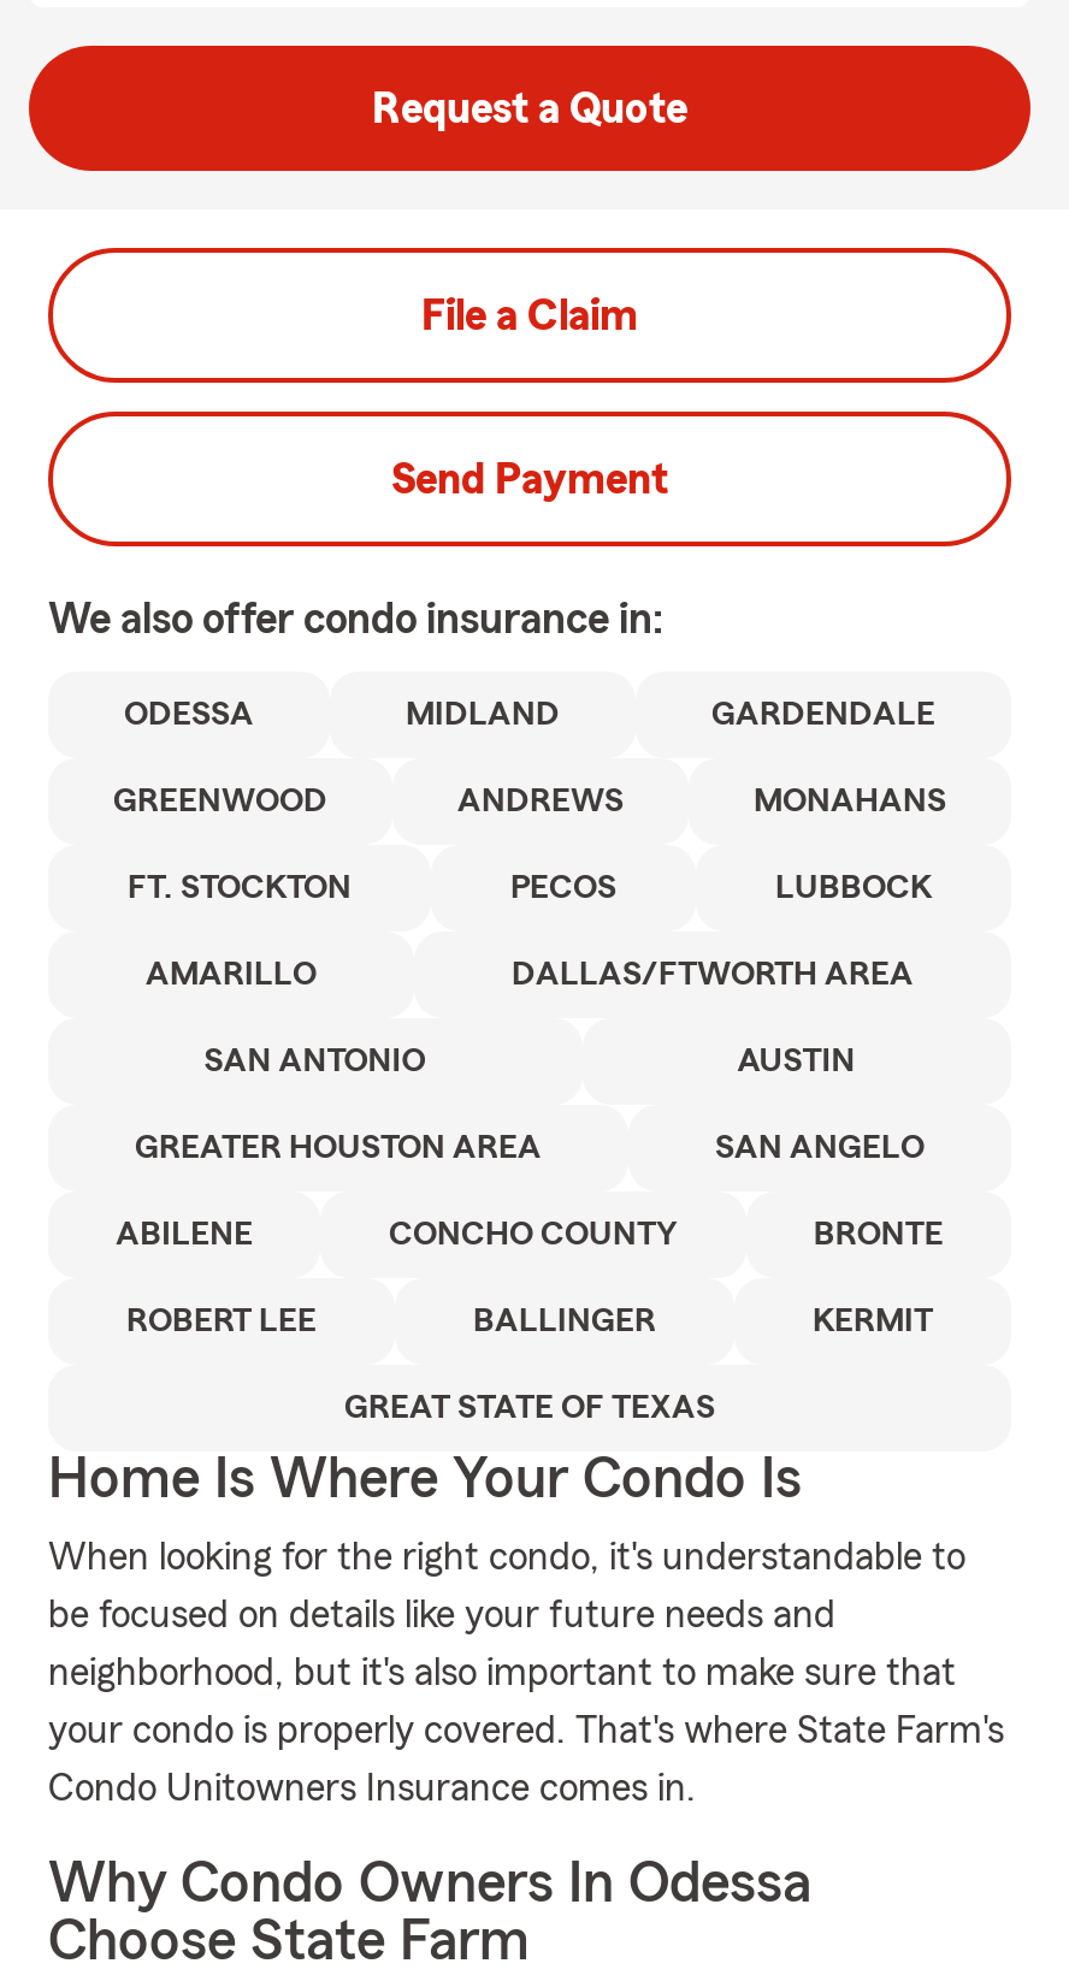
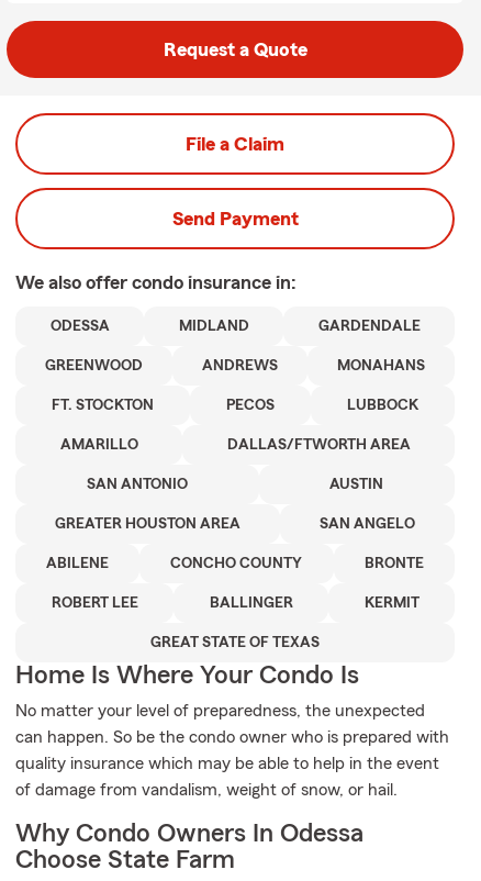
- When looking for the right condo, it's understandable to
- be focused on details like your future needs and
- neighborhood, but it's also important to make sure that
- your condo is properly covered. That's where State Farm's
- Condo Unitowners Insurance comes in.
+ No matter your level of preparedness, the unexpected
+ can happen. So be the condo owner who is prepared with
+ quality insurance which may be able to help in the event
+ of damage from vandalism, weight of snow, or hail.
